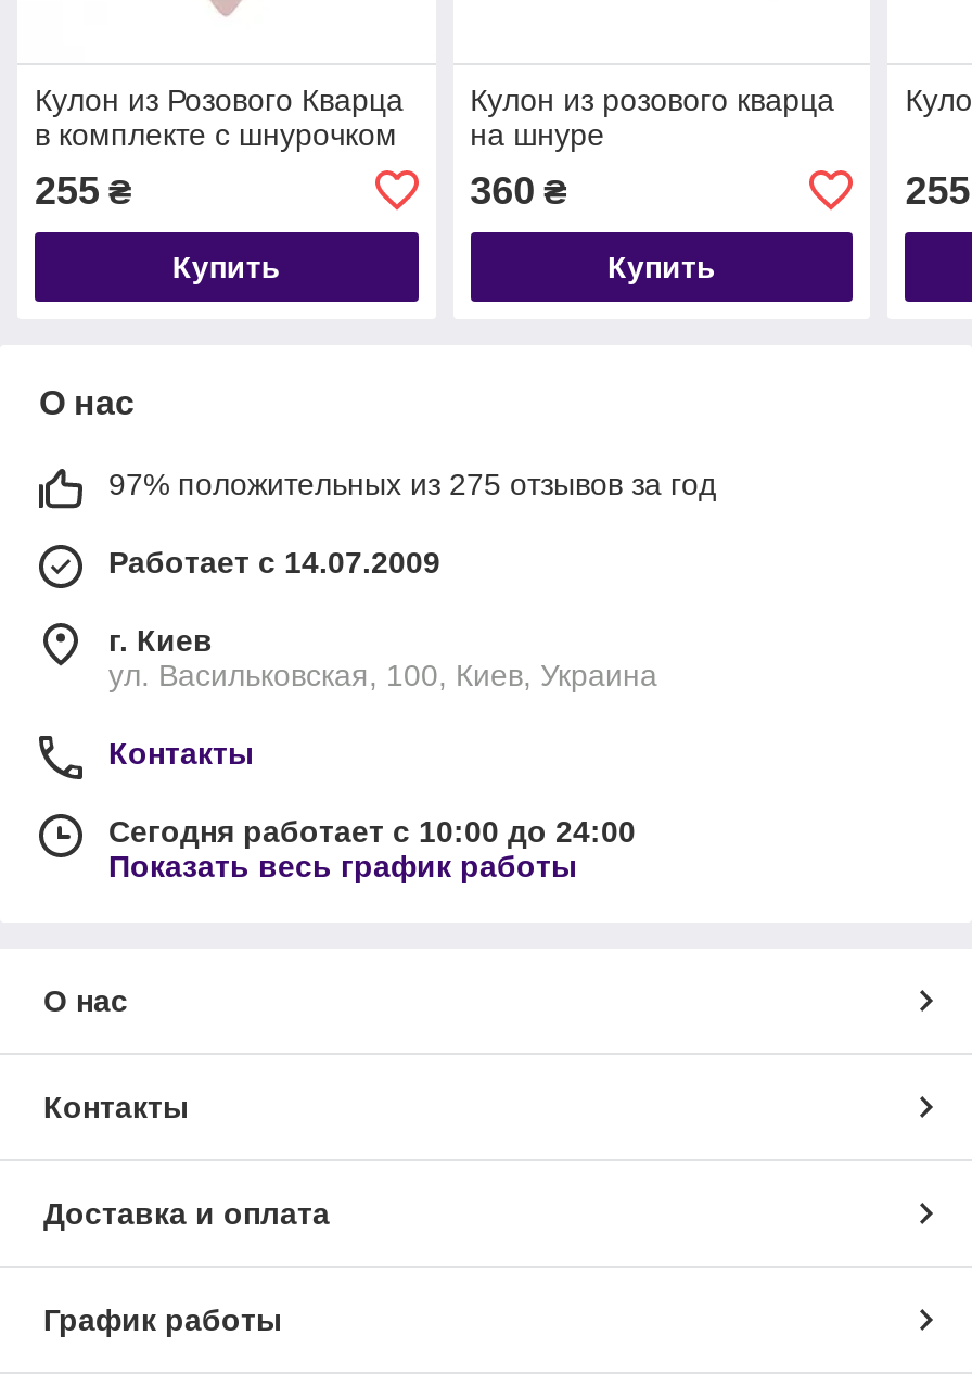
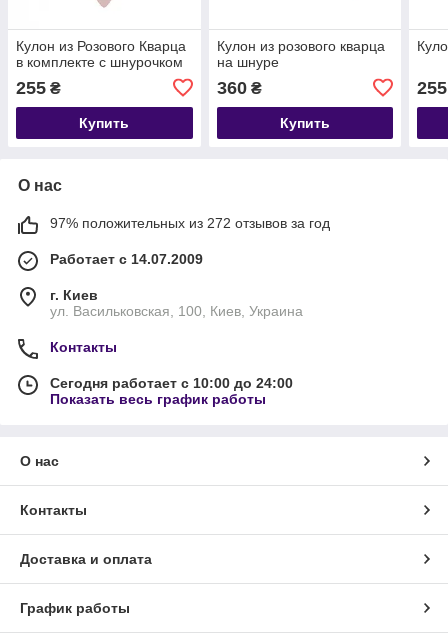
- 97% положительных из 275 отзывов за год
+ 97% положительных из 272 отзывов за год
